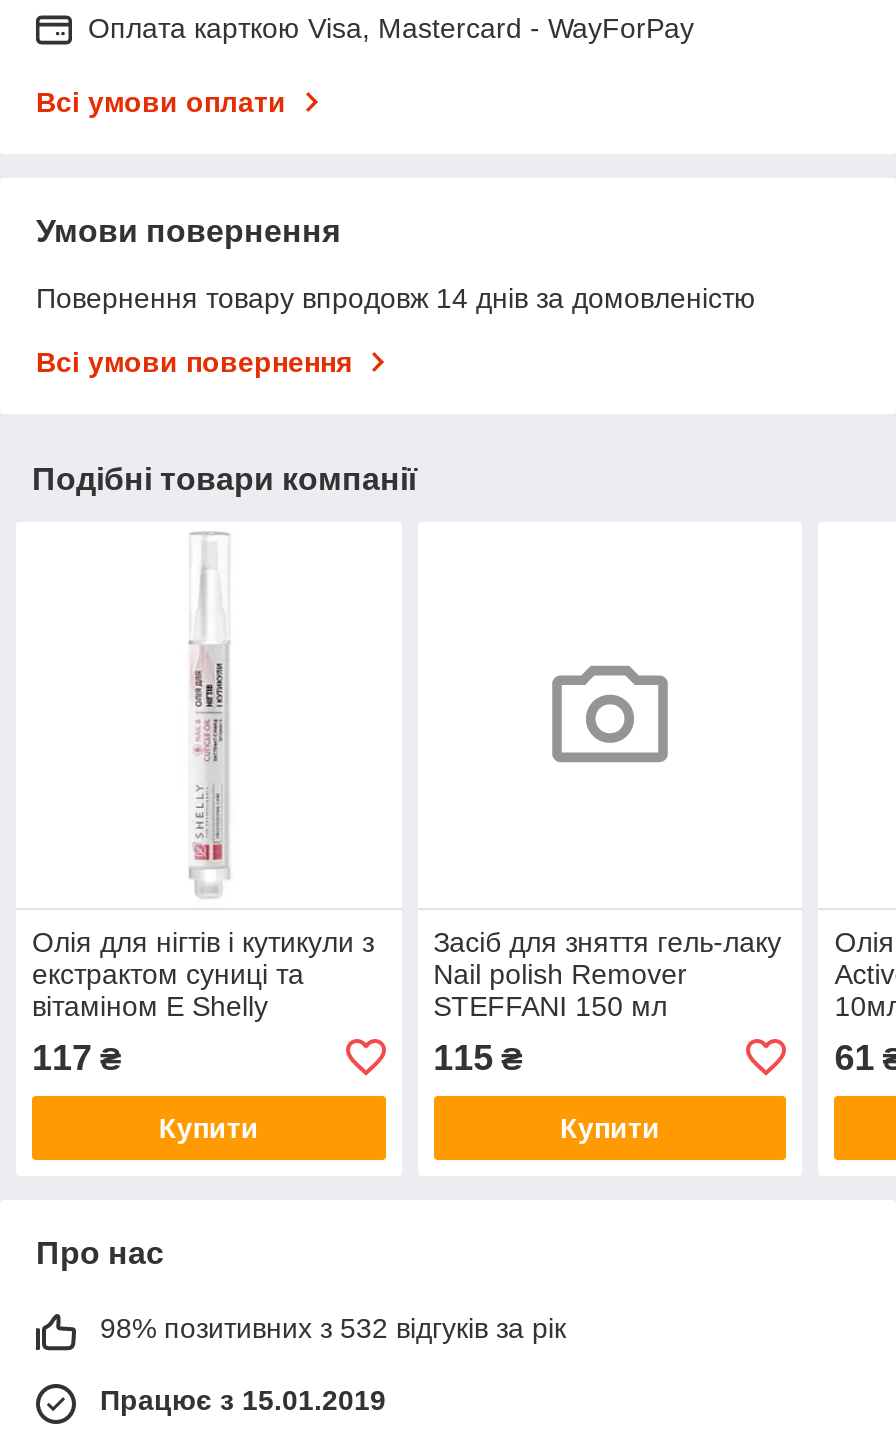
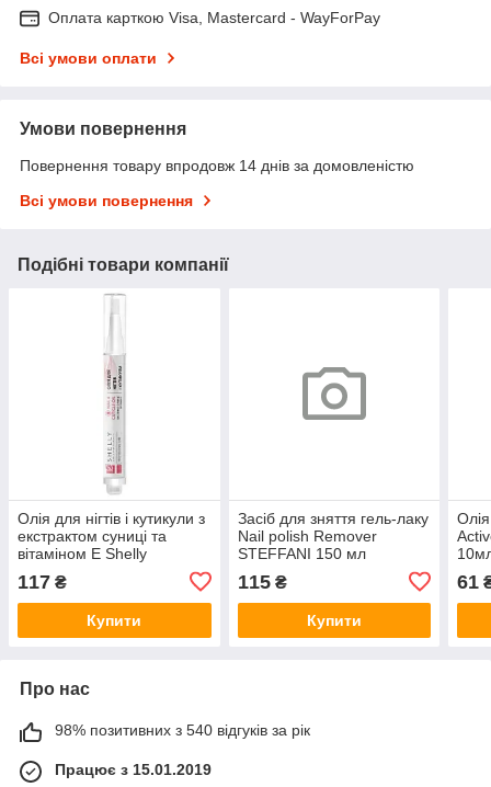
- 98% позитивних з 532 відгуків за рік
+ 98% позитивних з 540 відгуків за рік
